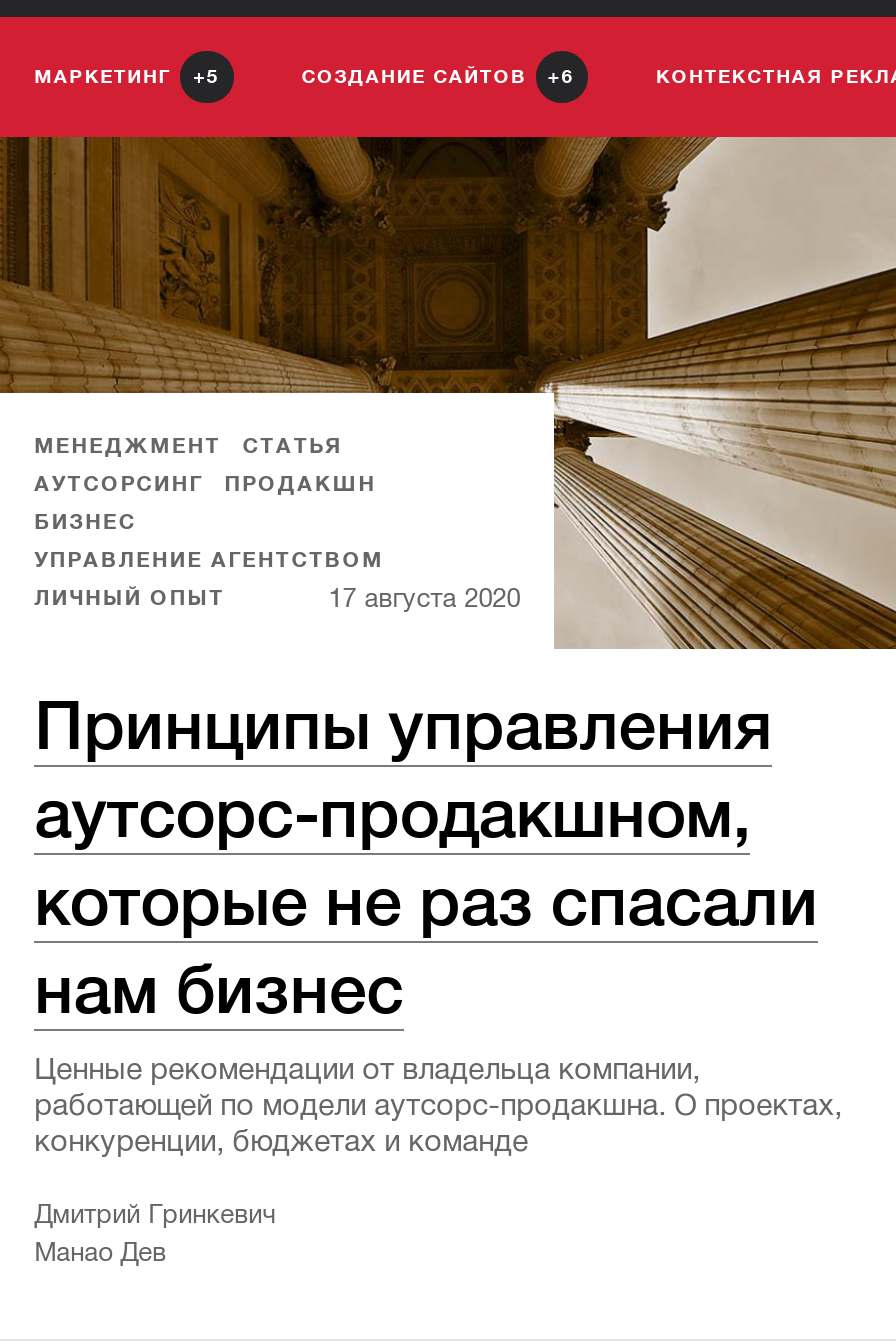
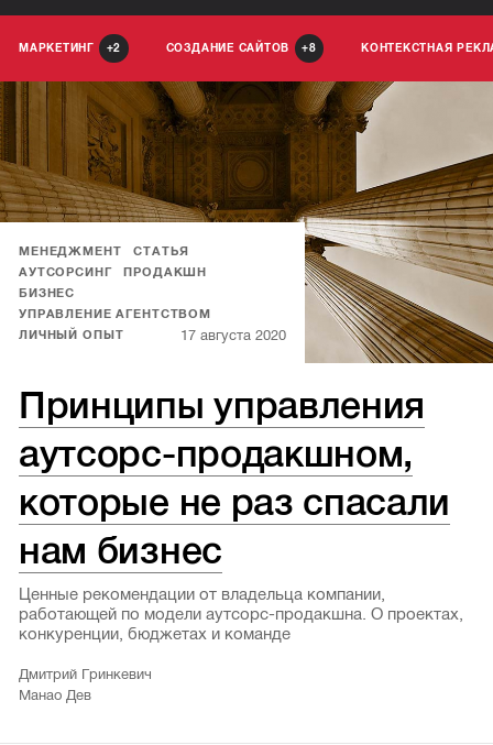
- МАРКЕТИНГ 5
+ МАРКЕТИНГ 2

- СОЗДАНИЕ САЙТОВ 6
+ СОЗДАНИЕ САЙТОВ 8
